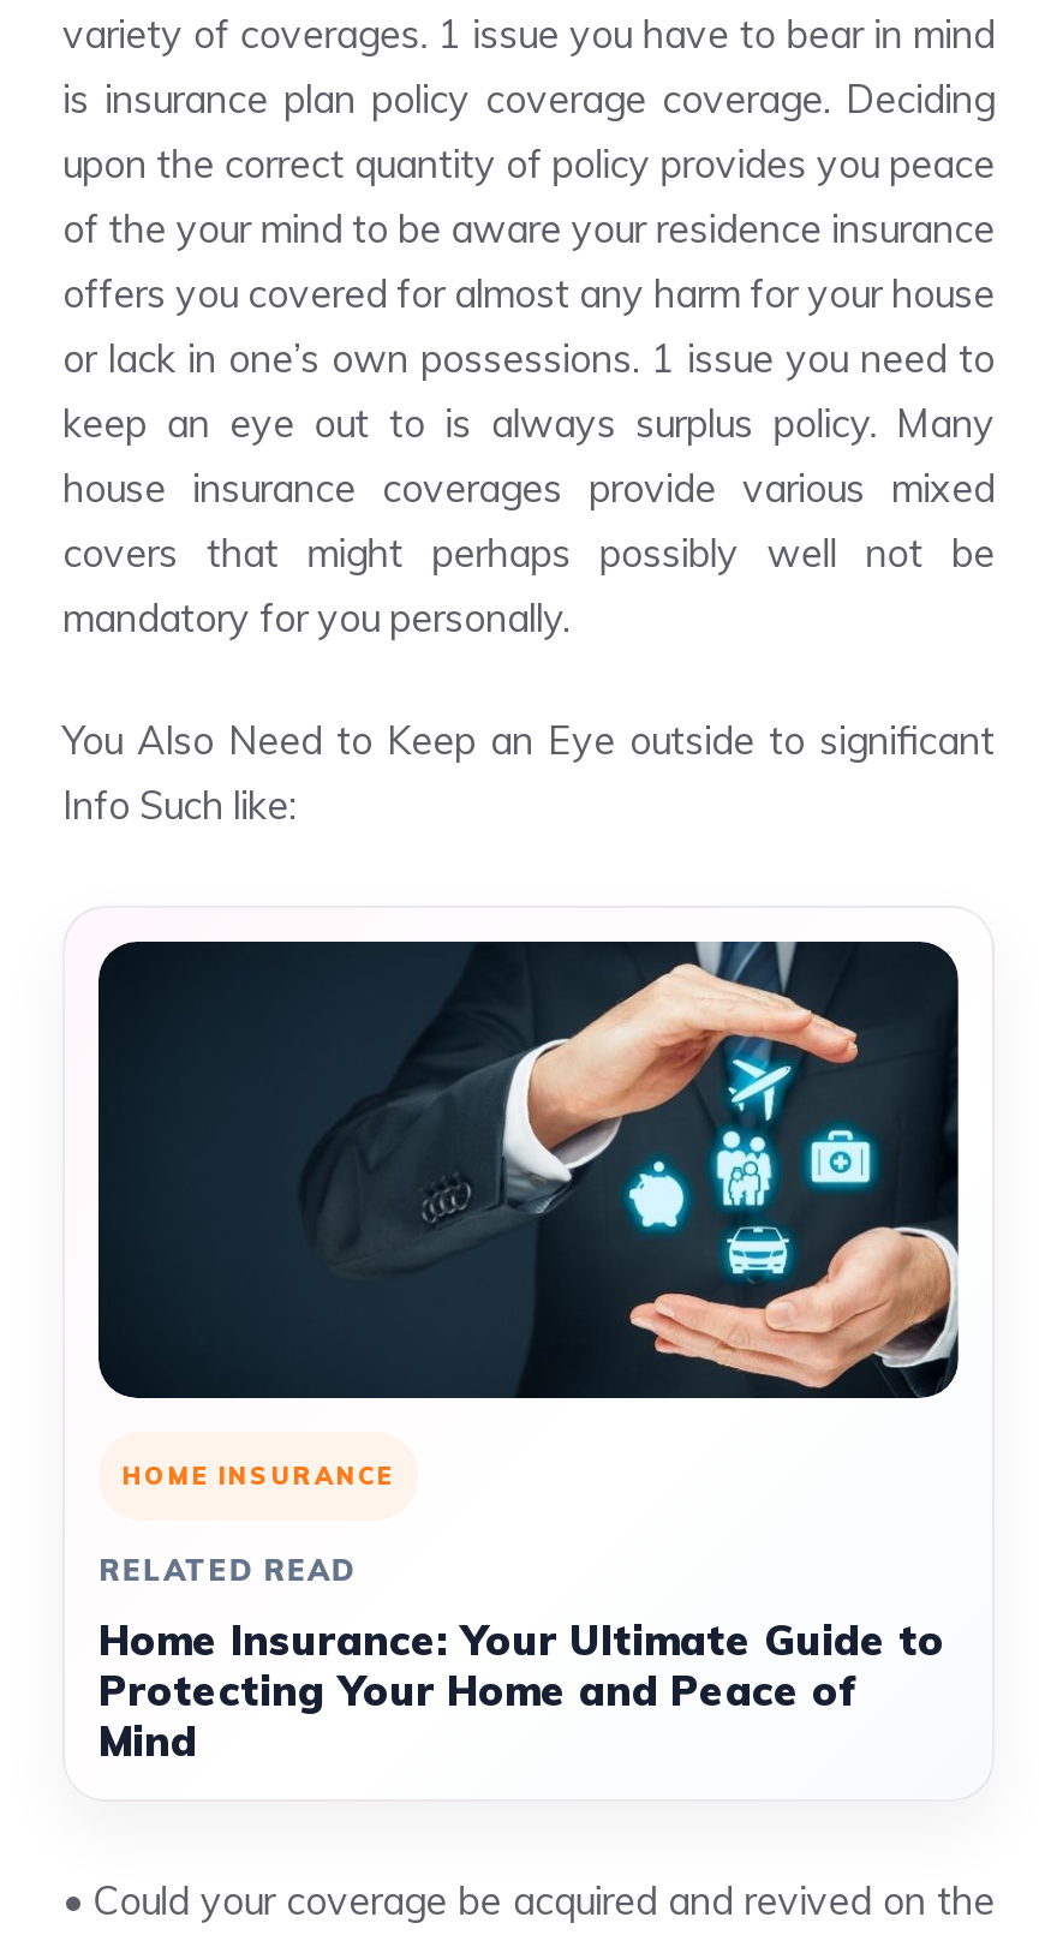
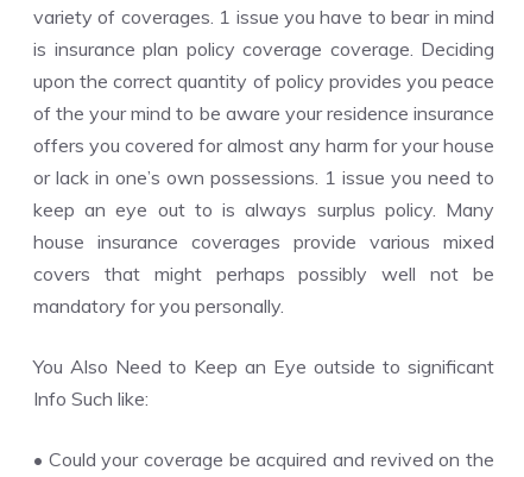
- [image]
- HOME INSURANCE
- RELATED READ
- Home Insurance: Your Ultimate Guide to
- Protecting Your Home and Peace of
- Mind
